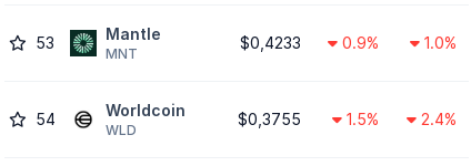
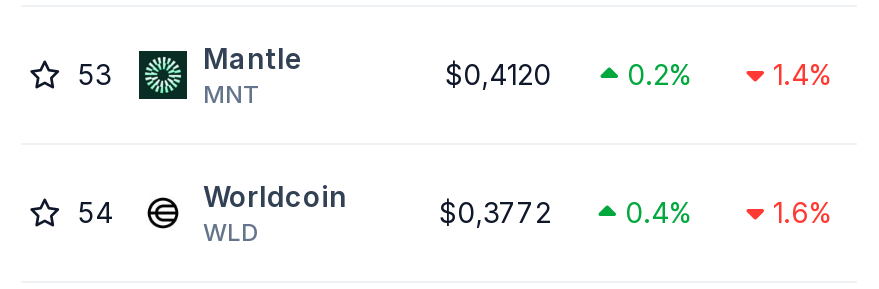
- $0,4233
+ $0,4120

- 0.9%
+ 0.2%

- 1.0%
+ 1.4%

- $0,3755
+ $0,3772

- 1.5%
+ 0.4%

- 2.4%
+ 1.6%
